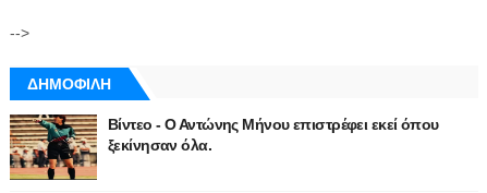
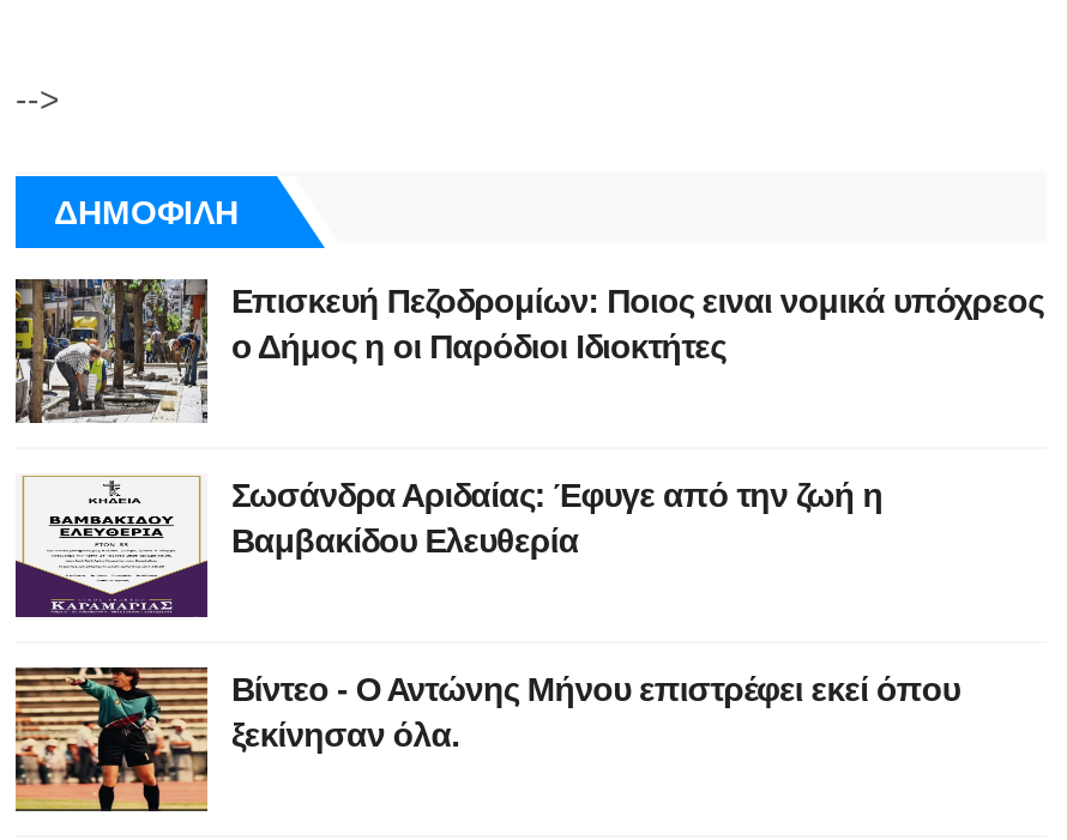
+ [image]
+ Επισκευή Πεζοδρομίων: Ποιος ειναι νομικά υπόχρεος
+ ο Δήμος η οι Παρόδιοι Ιδιοκτήτες

+ [image]
+ Σωσάνδρα Αριδαίας: Έφυγε από την ζωή η
+ Βαμβακίδου Ελευθερία
